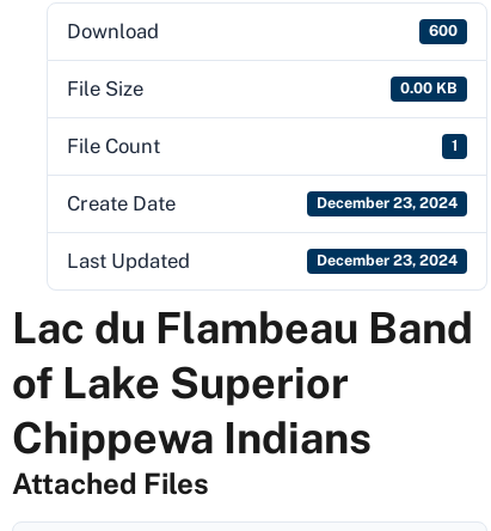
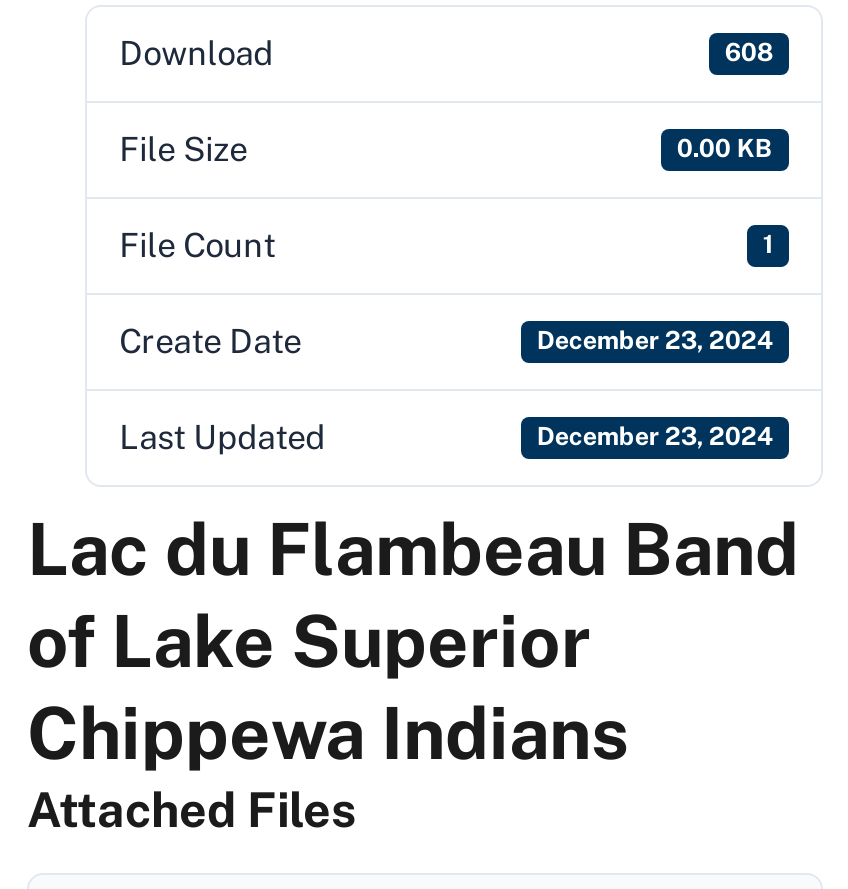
- 600
+ 608
